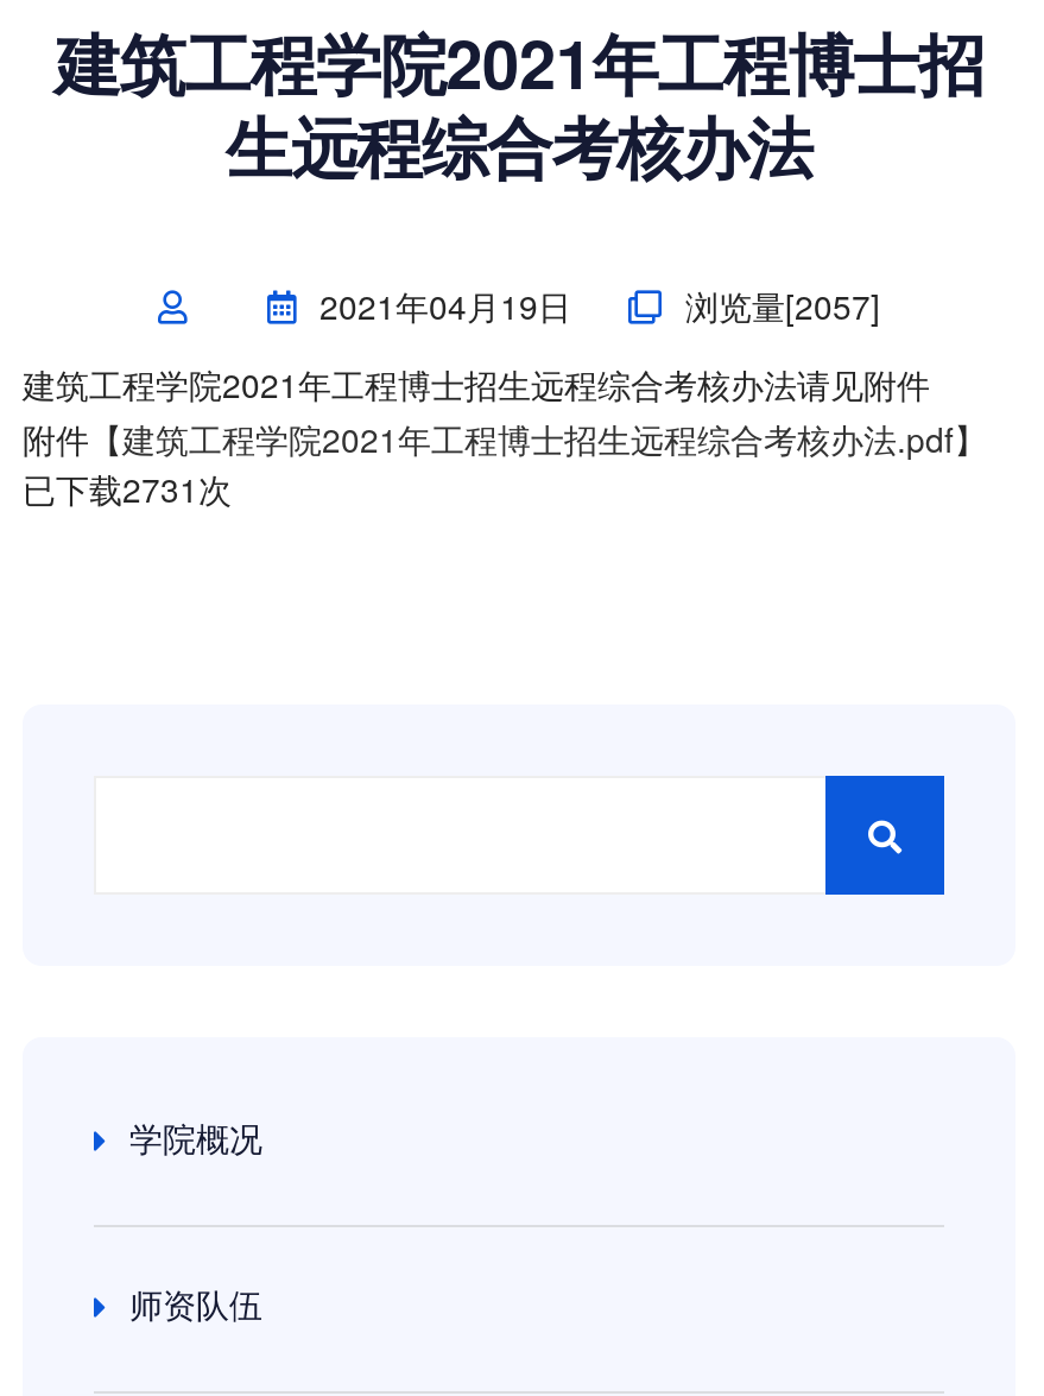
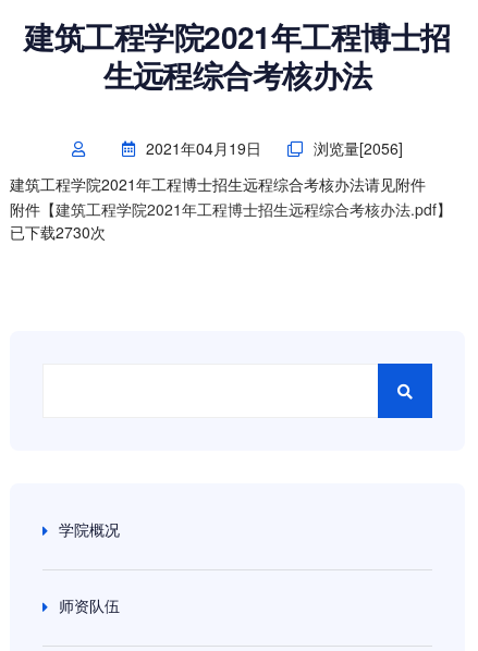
- 浏览量[2057]
+ 浏览量[2056]

- 已下载2731次
+ 已下载2730次
